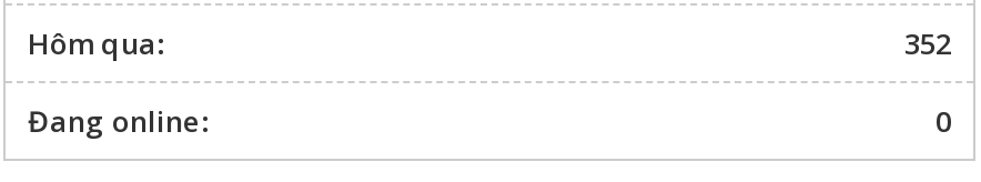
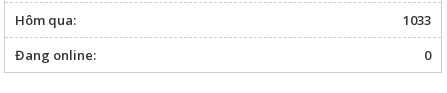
- 352
+ 1033
